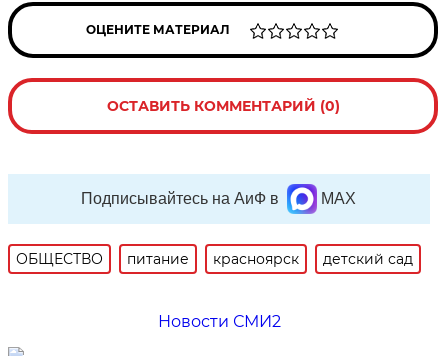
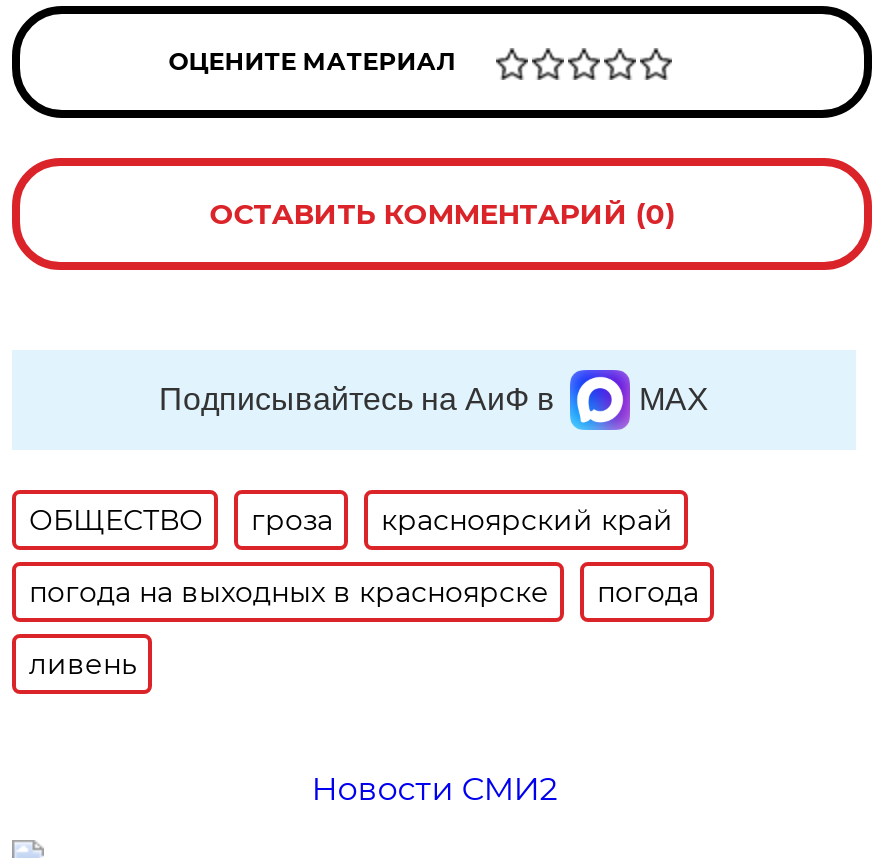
- питание
- красноярск
- детский сад
+ гроза
+ красноярский край
+ погода на выходных в красноярске
+ погода
+ ливень
